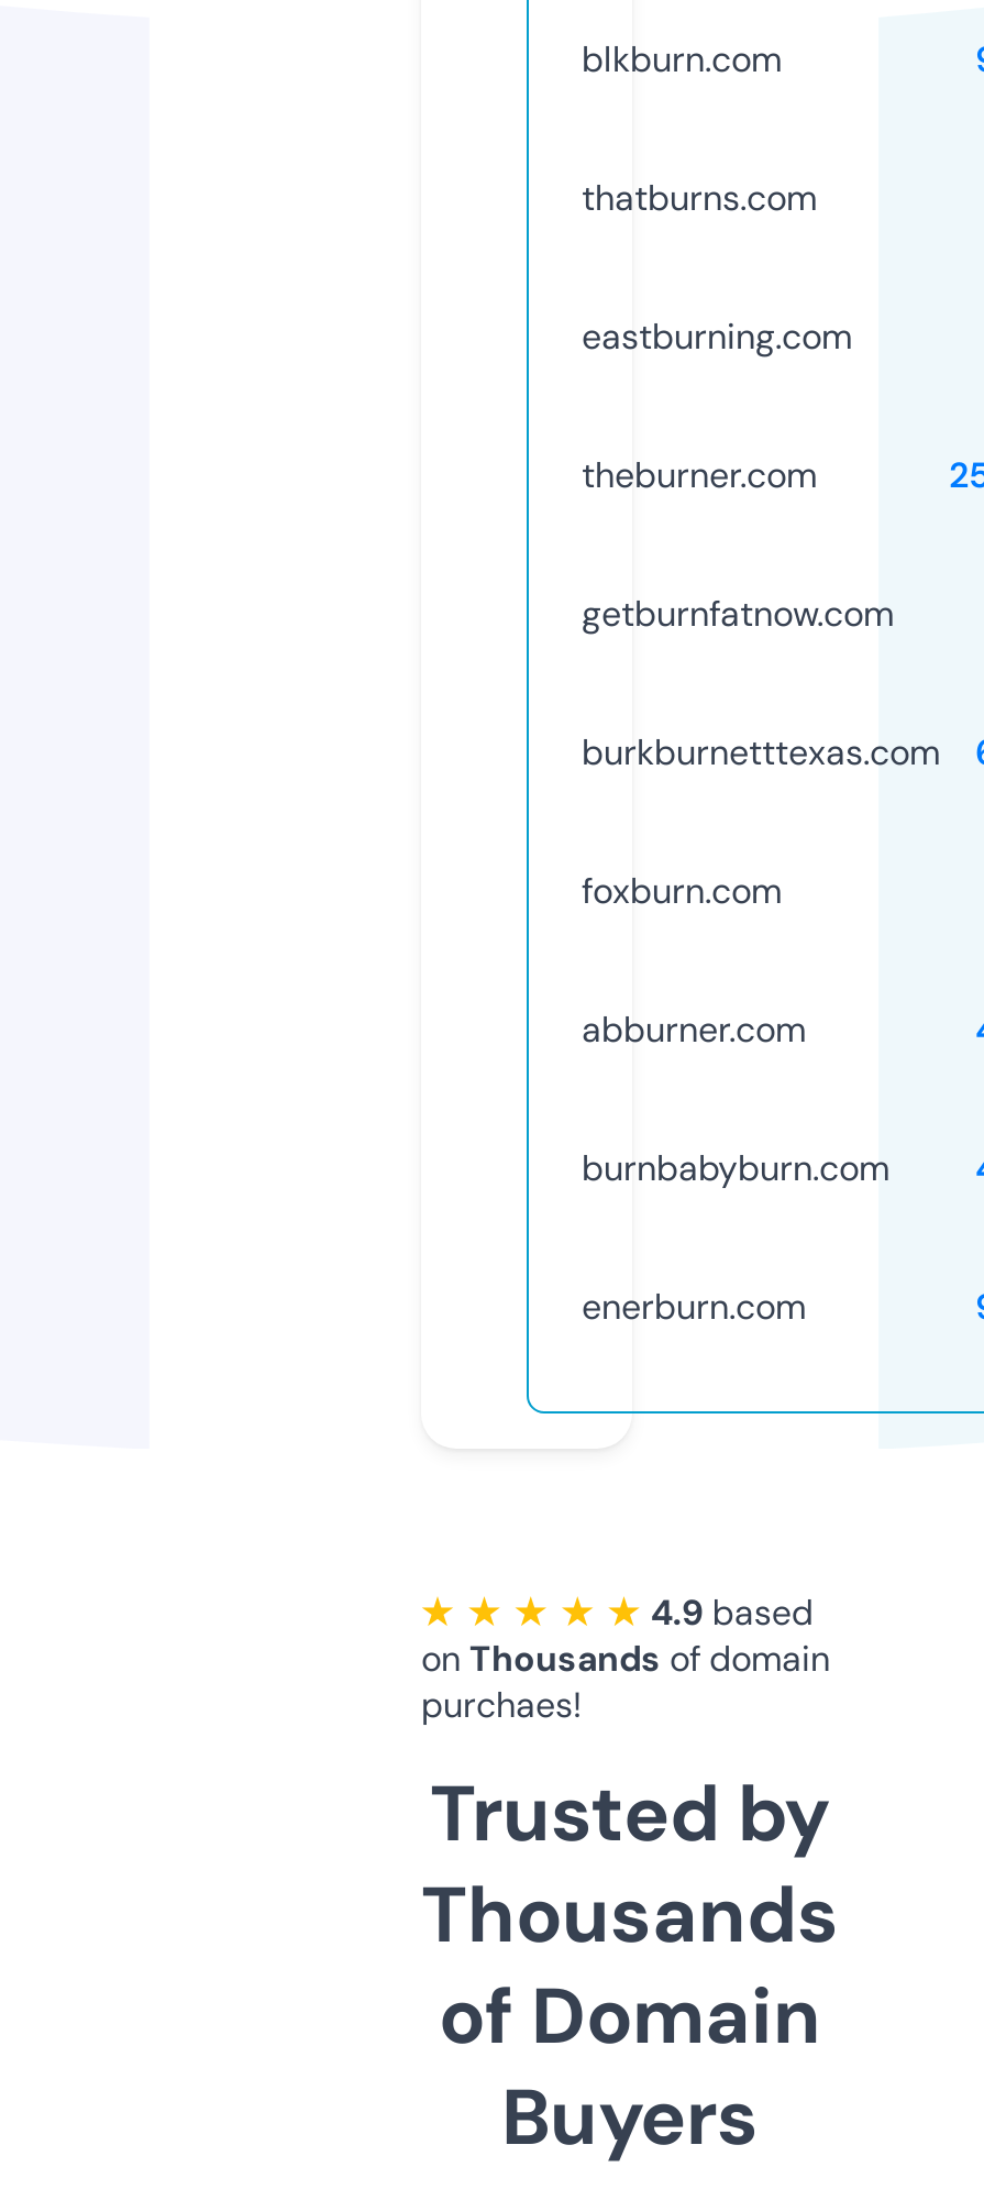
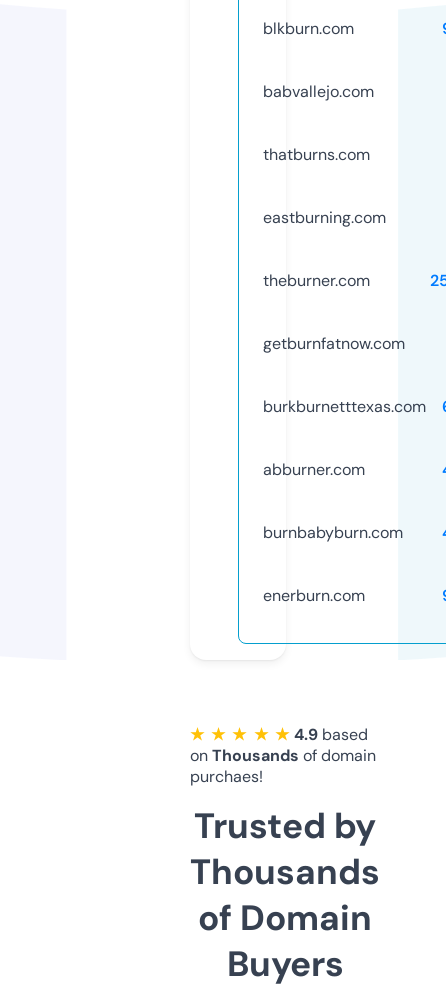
+ babvallejo.com

moved down: thatburns.com | eastburning.com | theburner.com | getburnfatnow.com | burkburnetttexas.com

- foxburn.com
